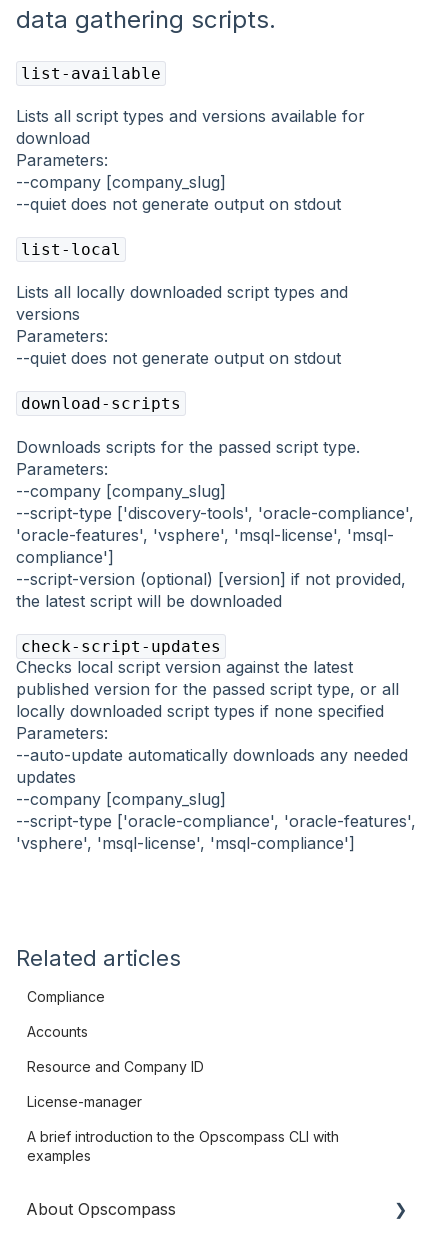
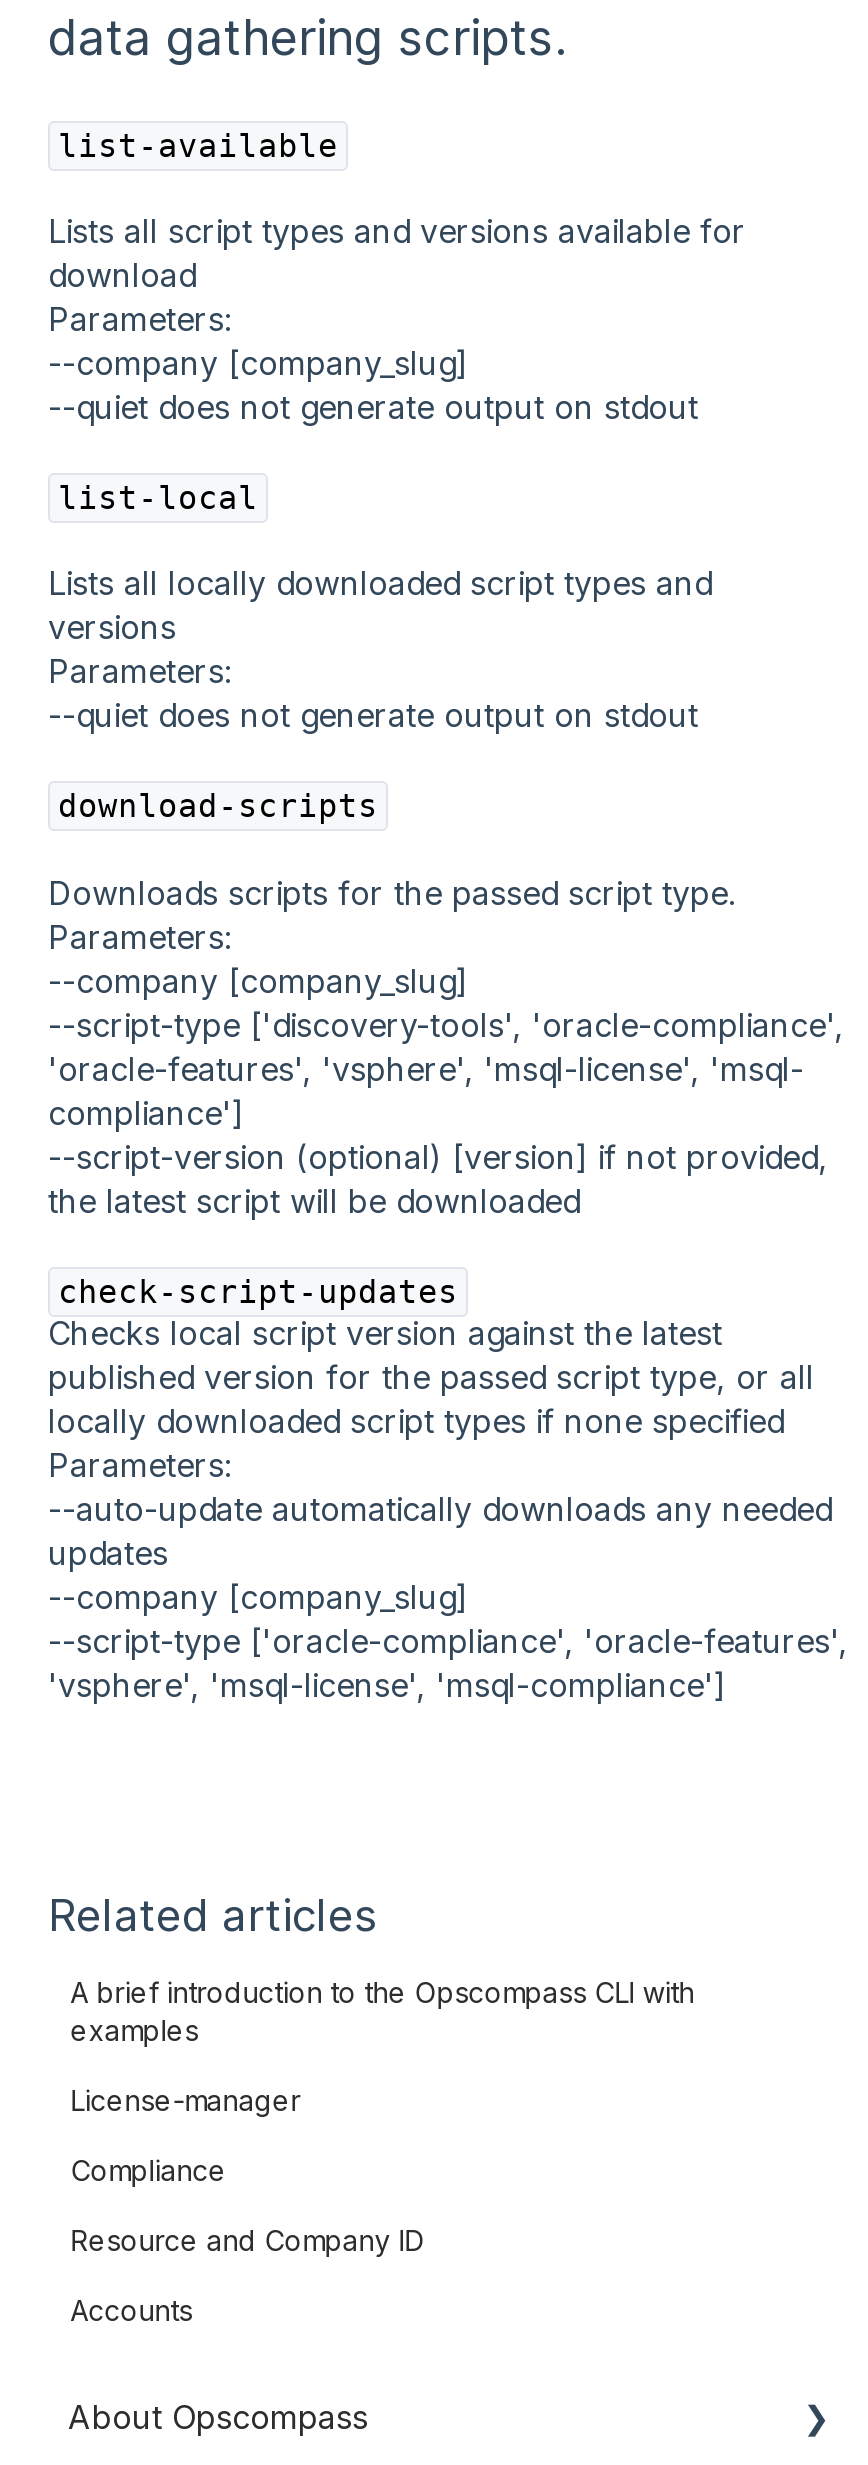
moved down: Compliance | Accounts | Resource and Company ID | License-manager

moved up: A brief introduction to the Opscompass CLI with | examples
